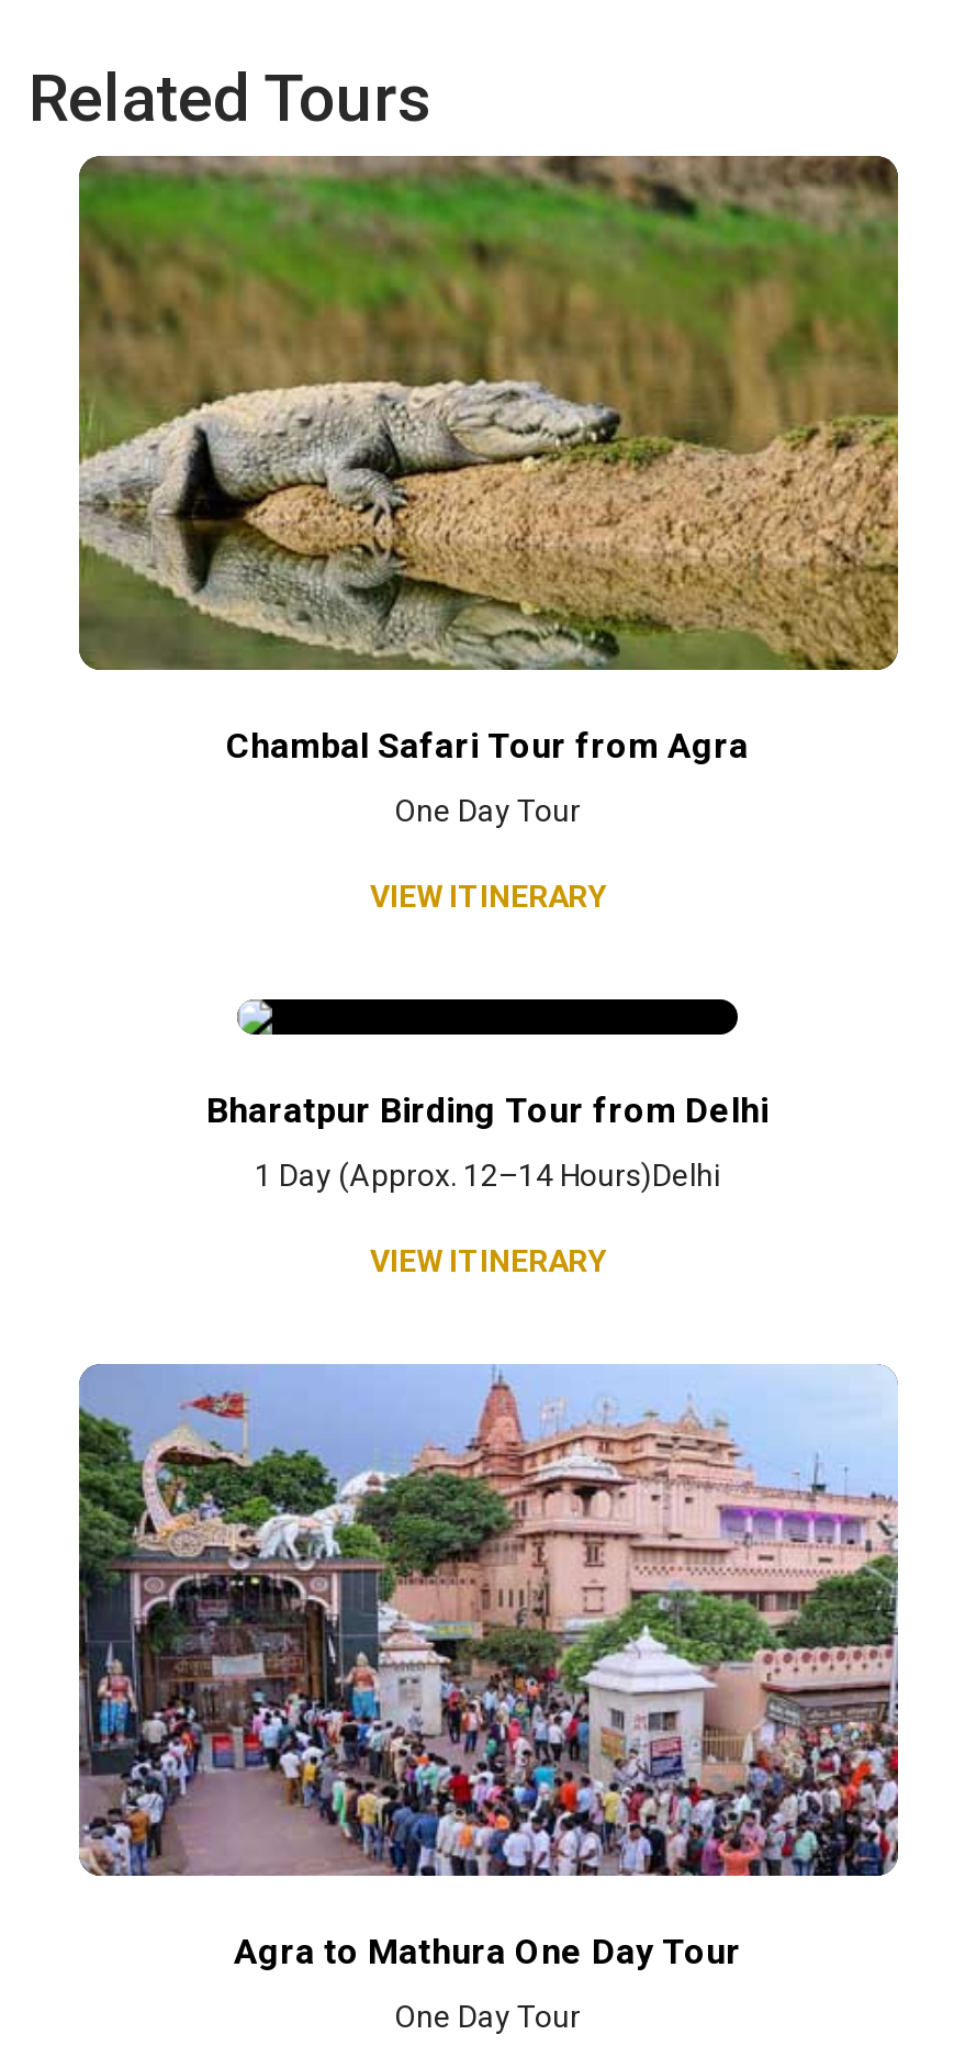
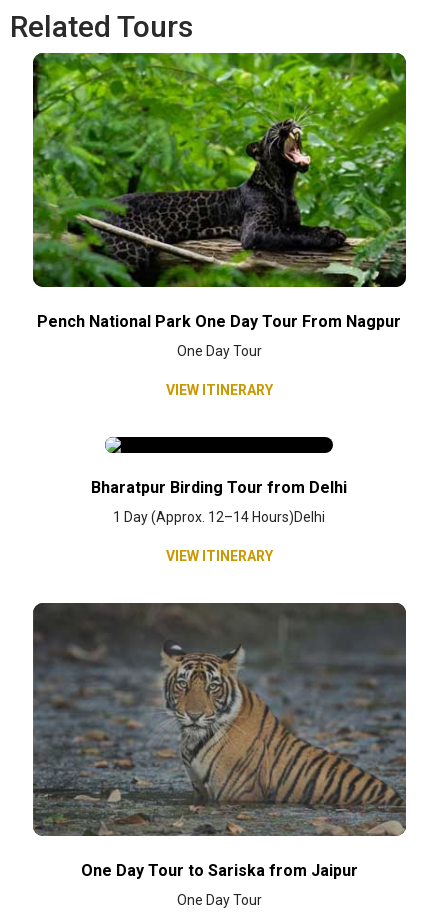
- [image]
- Chambal Safari Tour from Agra
+ [image]
+ Pench National Park One Day Tour From Nagpur

- [image]
- Agra to Mathura One Day Tour
+ [image]
+ One Day Tour to Sariska from Jaipur
